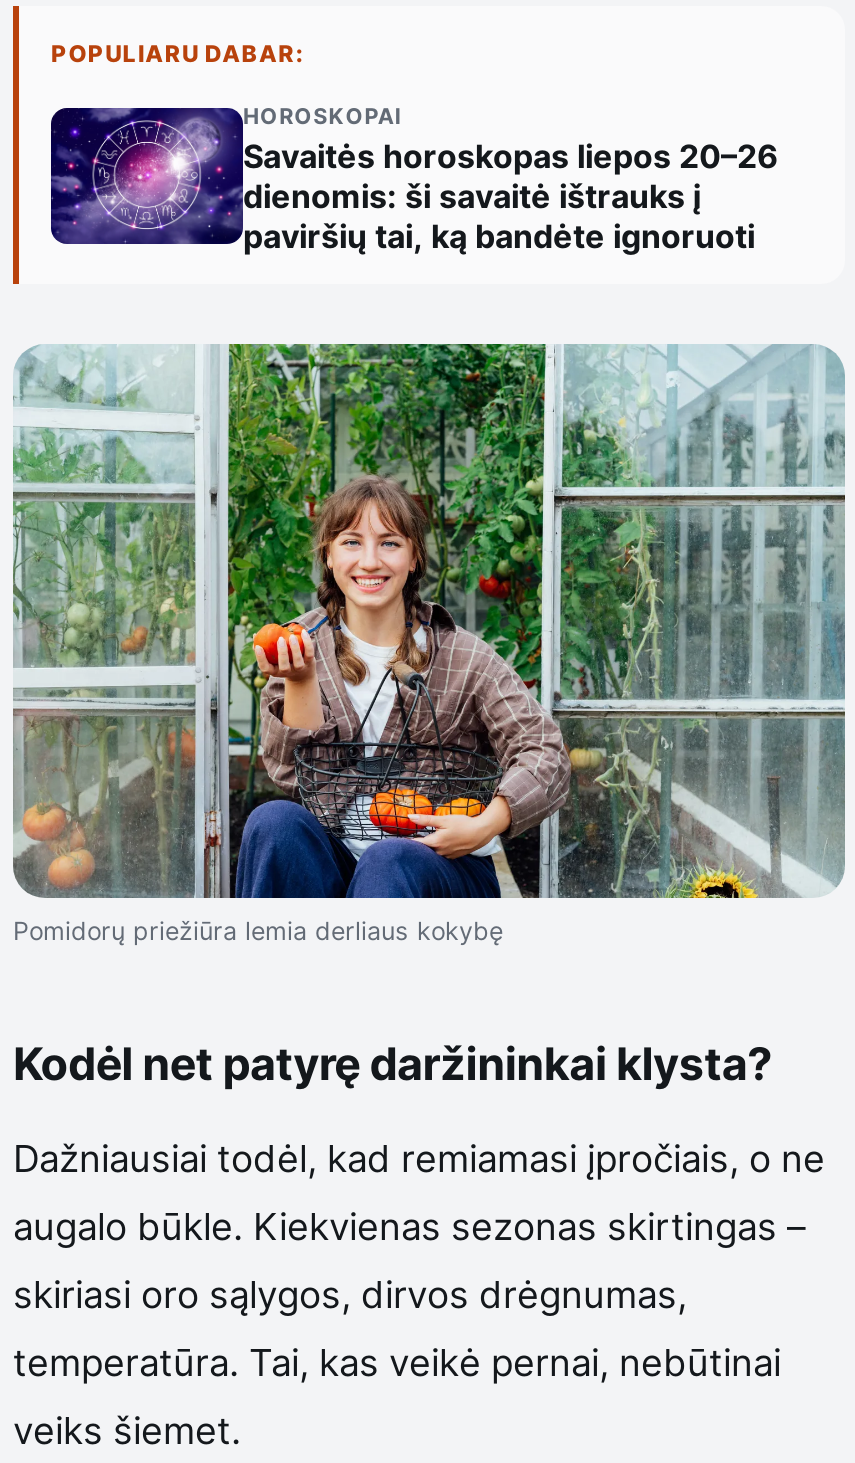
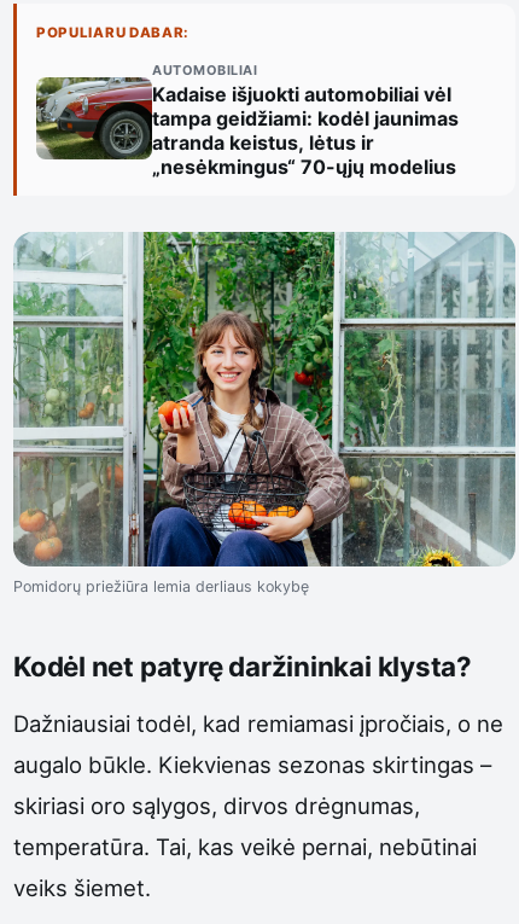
- [image]
- HOROSKOPAI
- Savaitės horoskopas liepos 20–26
- dienomis: ši savaitė ištrauks į
- paviršių tai, ką bandėte ignoruoti
+ [image]
+ AUTOMOBILIAI
+ Kadaise išjuokti automobiliai vėl
+ tampa geidžiami: kodėl jaunimas
+ atranda keistus, lėtus ir
+ „nesėkmingus“ 70-ųjų modelius
